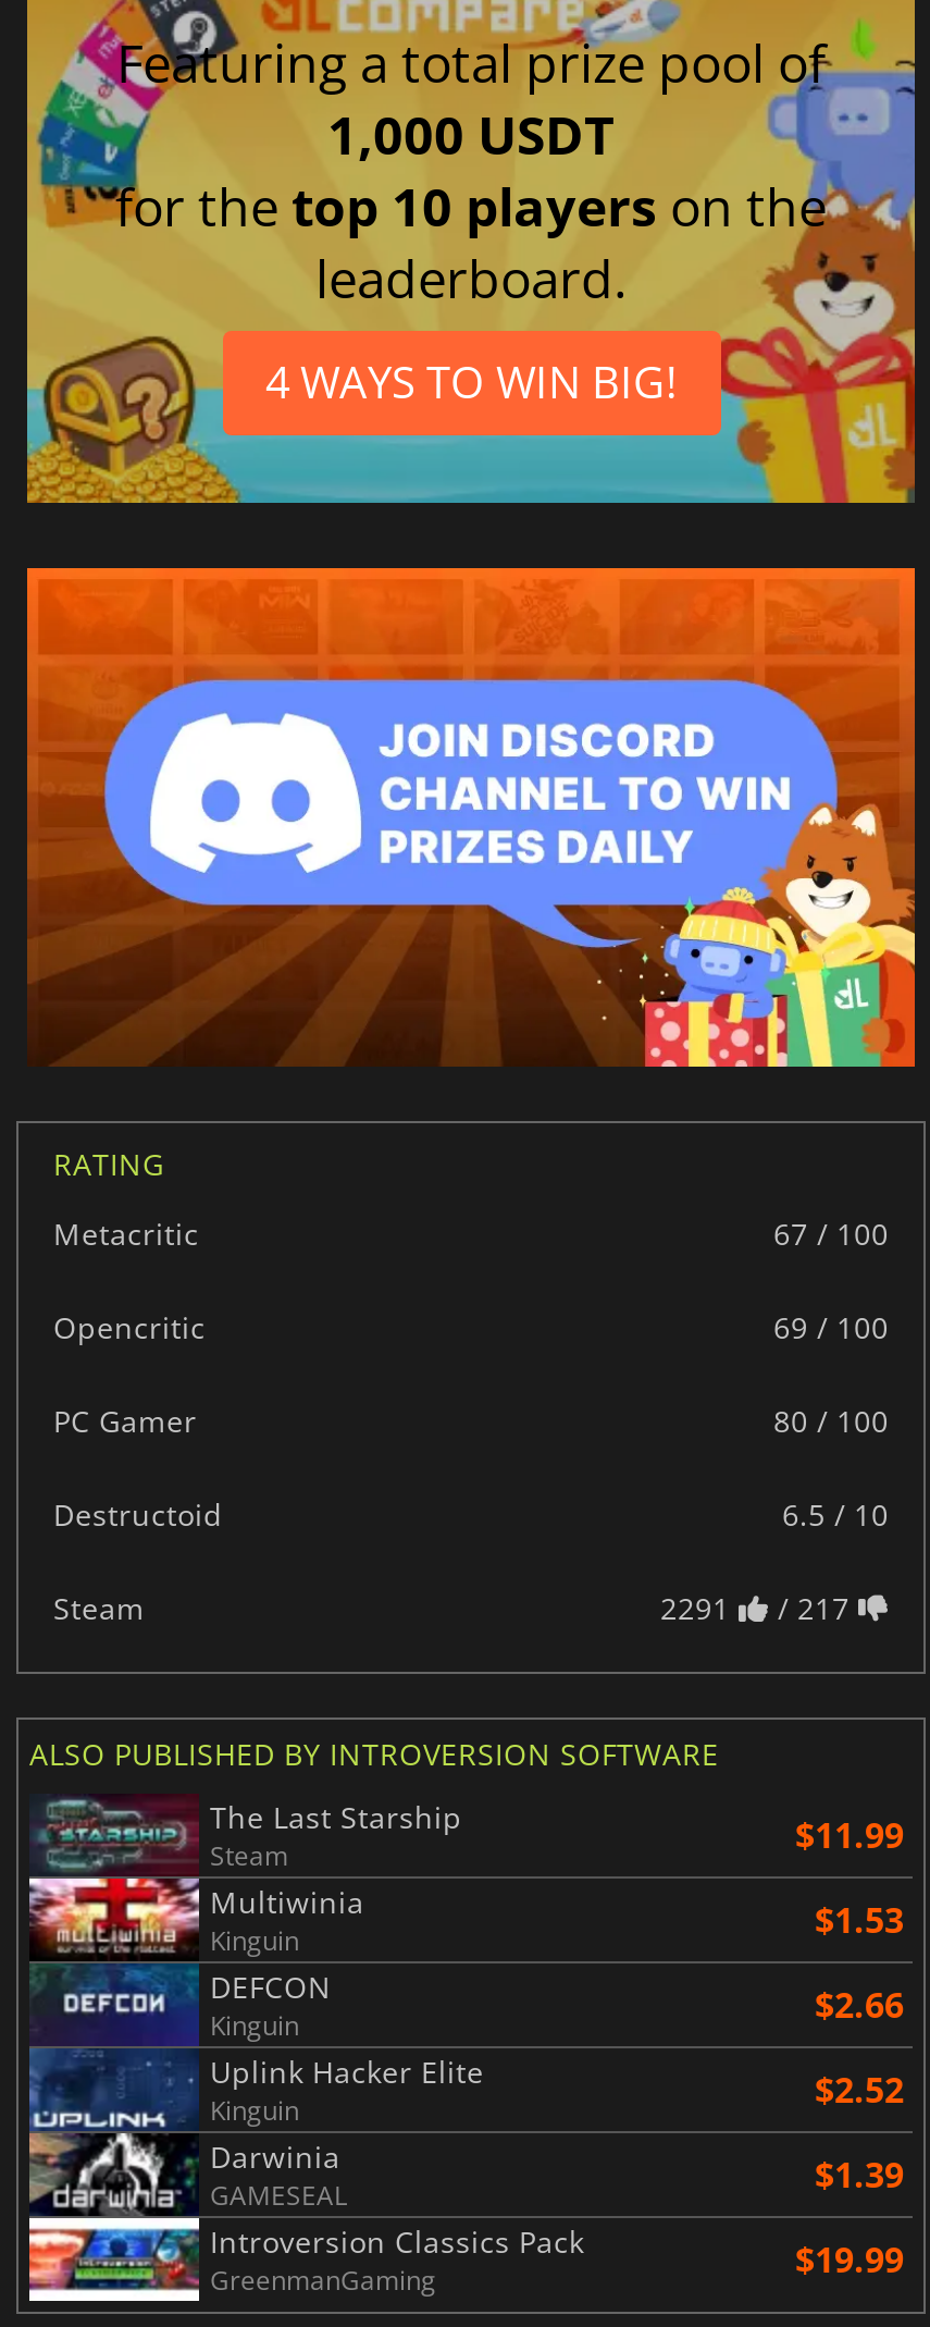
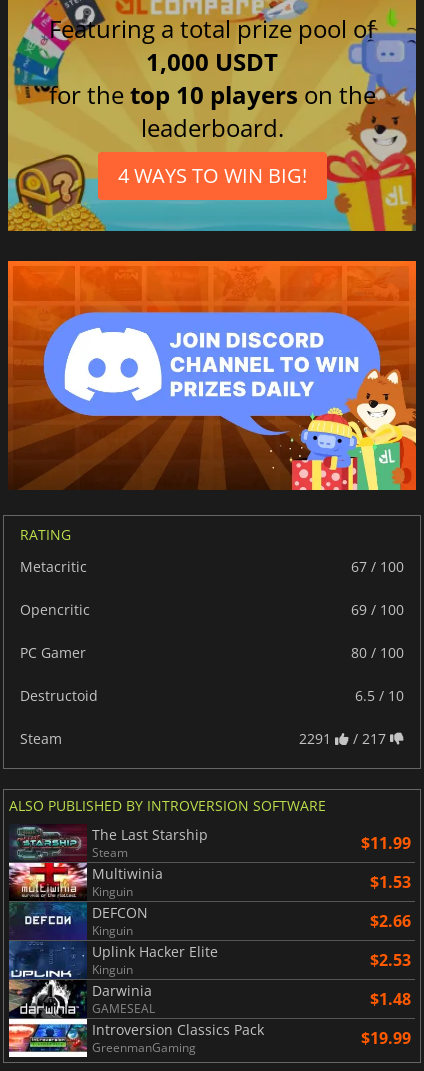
- $2.52
+ $2.53

- $1.39
+ $1.48
